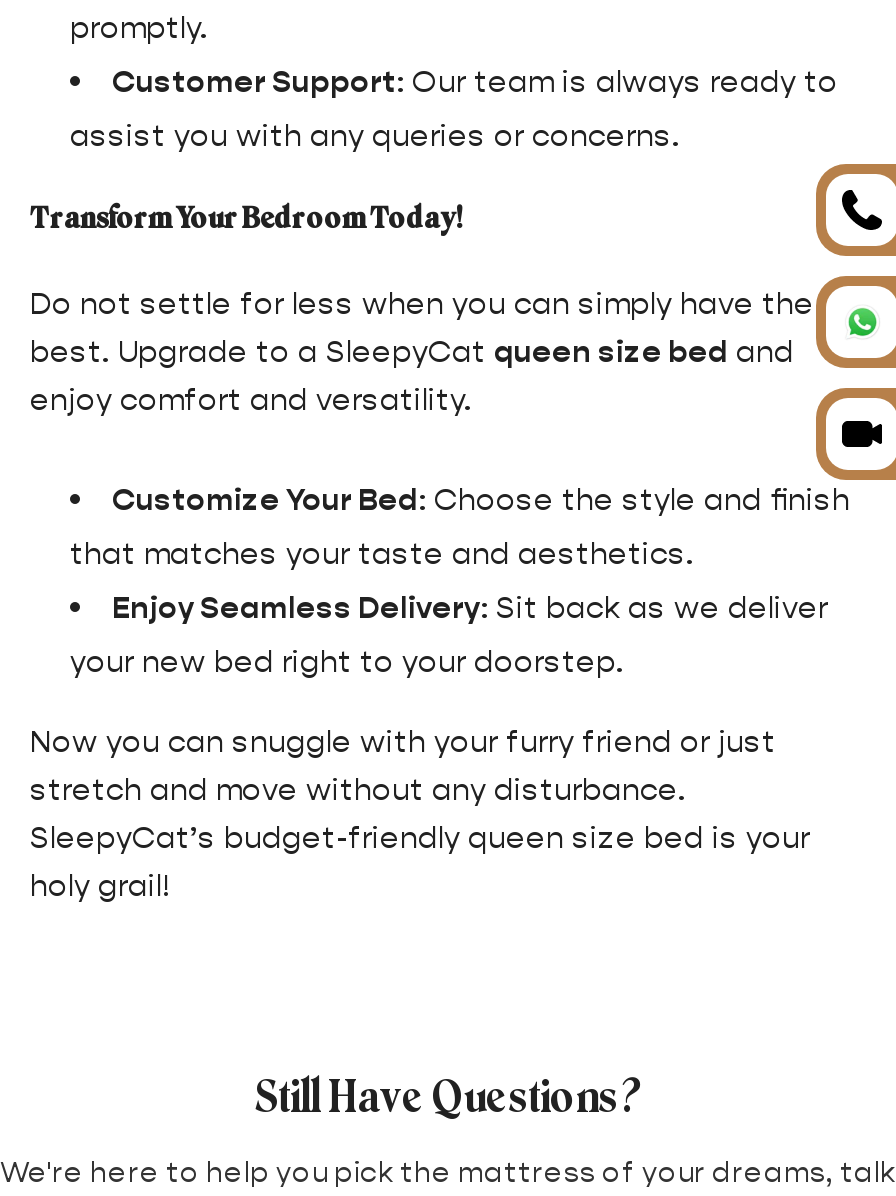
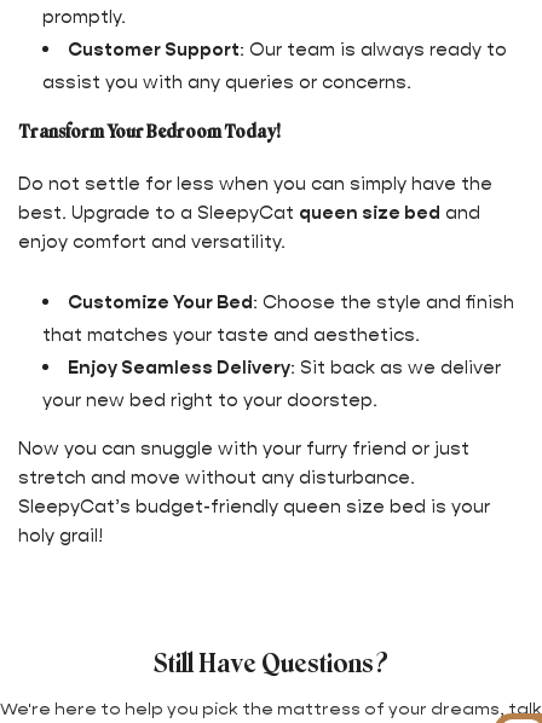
- [image]

- [image]

- [image]
